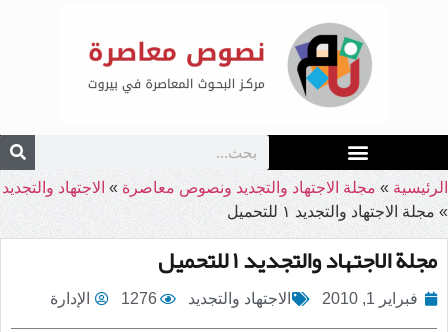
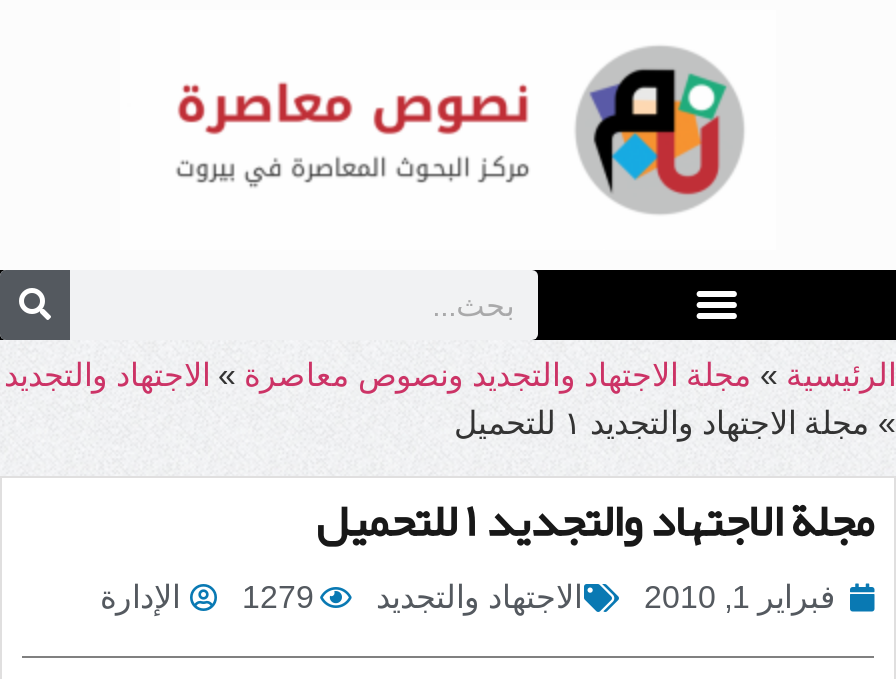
- الاجتهاد والتجديد 1276 الإدارة
+ الاجتهاد والتجديد 1279 الإدارة
